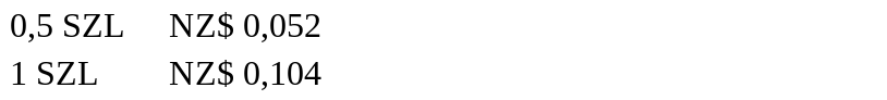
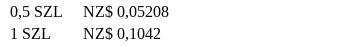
- 0,5 SZL NZ$ 0,052
+ 0,5 SZL NZ$ 0,05208

- 1 SZL NZ$ 0,104
+ 1 SZL NZ$ 0,1042
